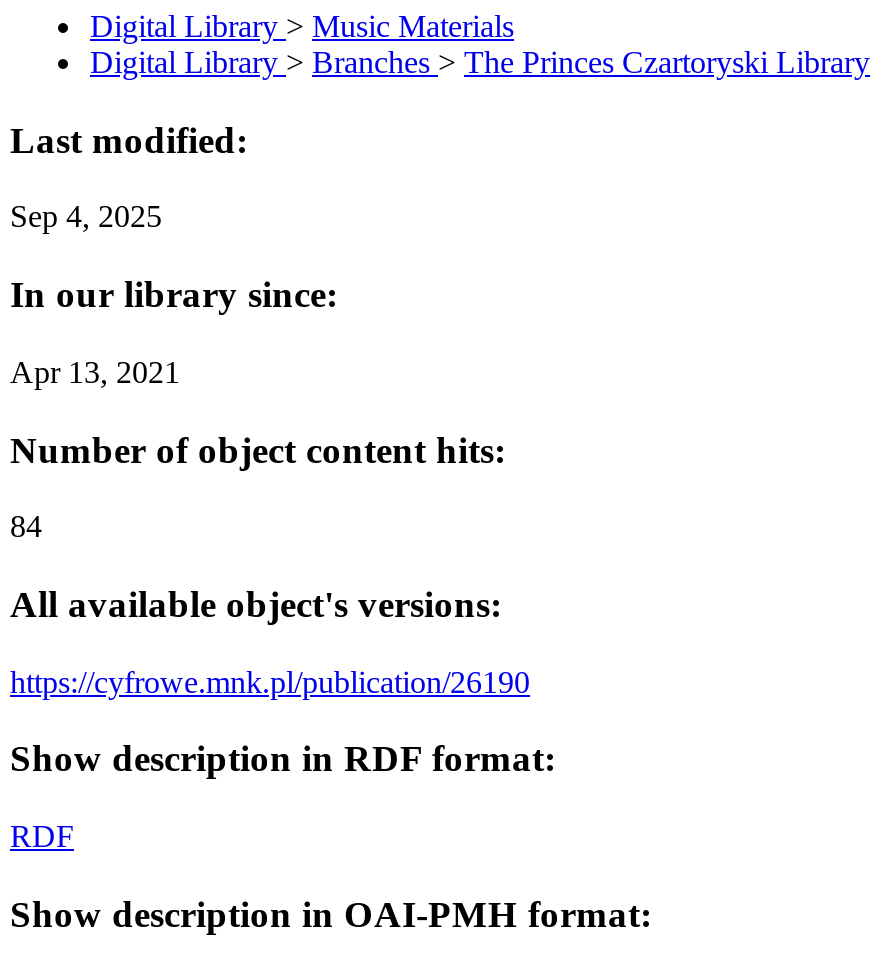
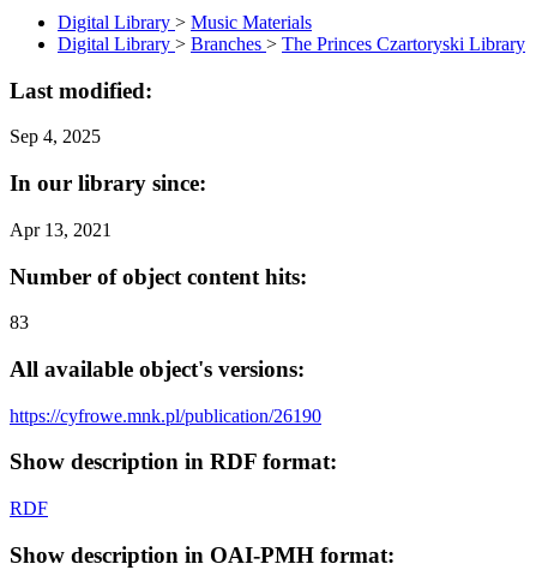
- 84
+ 83
